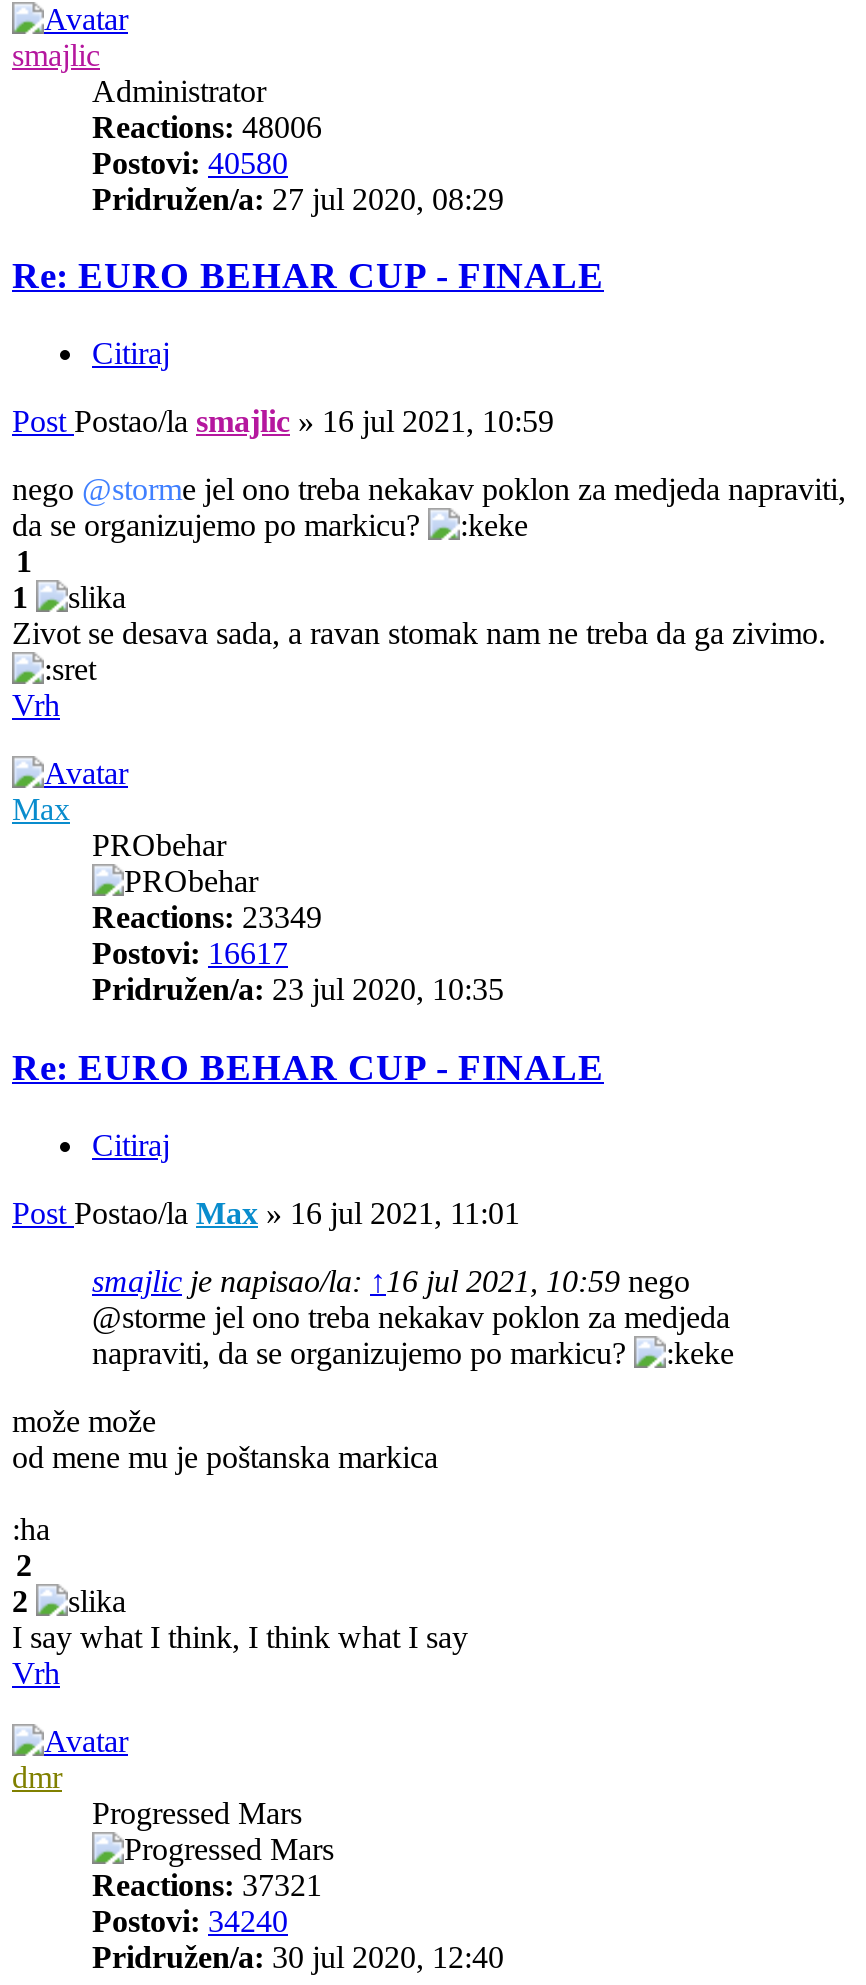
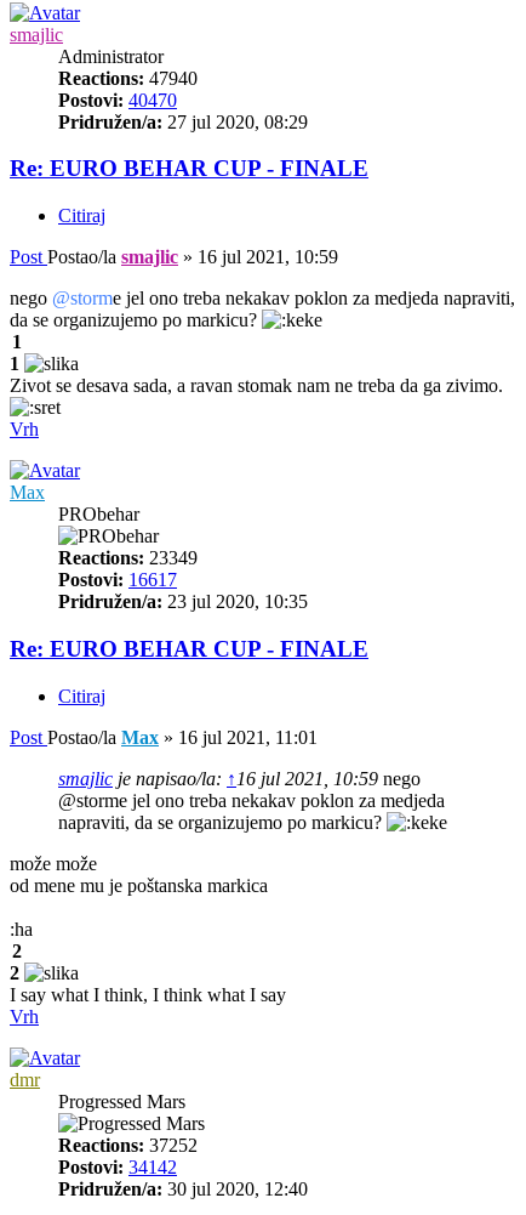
- Reactions: 48006
+ Reactions: 47940

- Postovi: 40580
+ Postovi: 40470

- Reactions: 37321
+ Reactions: 37252

- Postovi: 34240
+ Postovi: 34142
